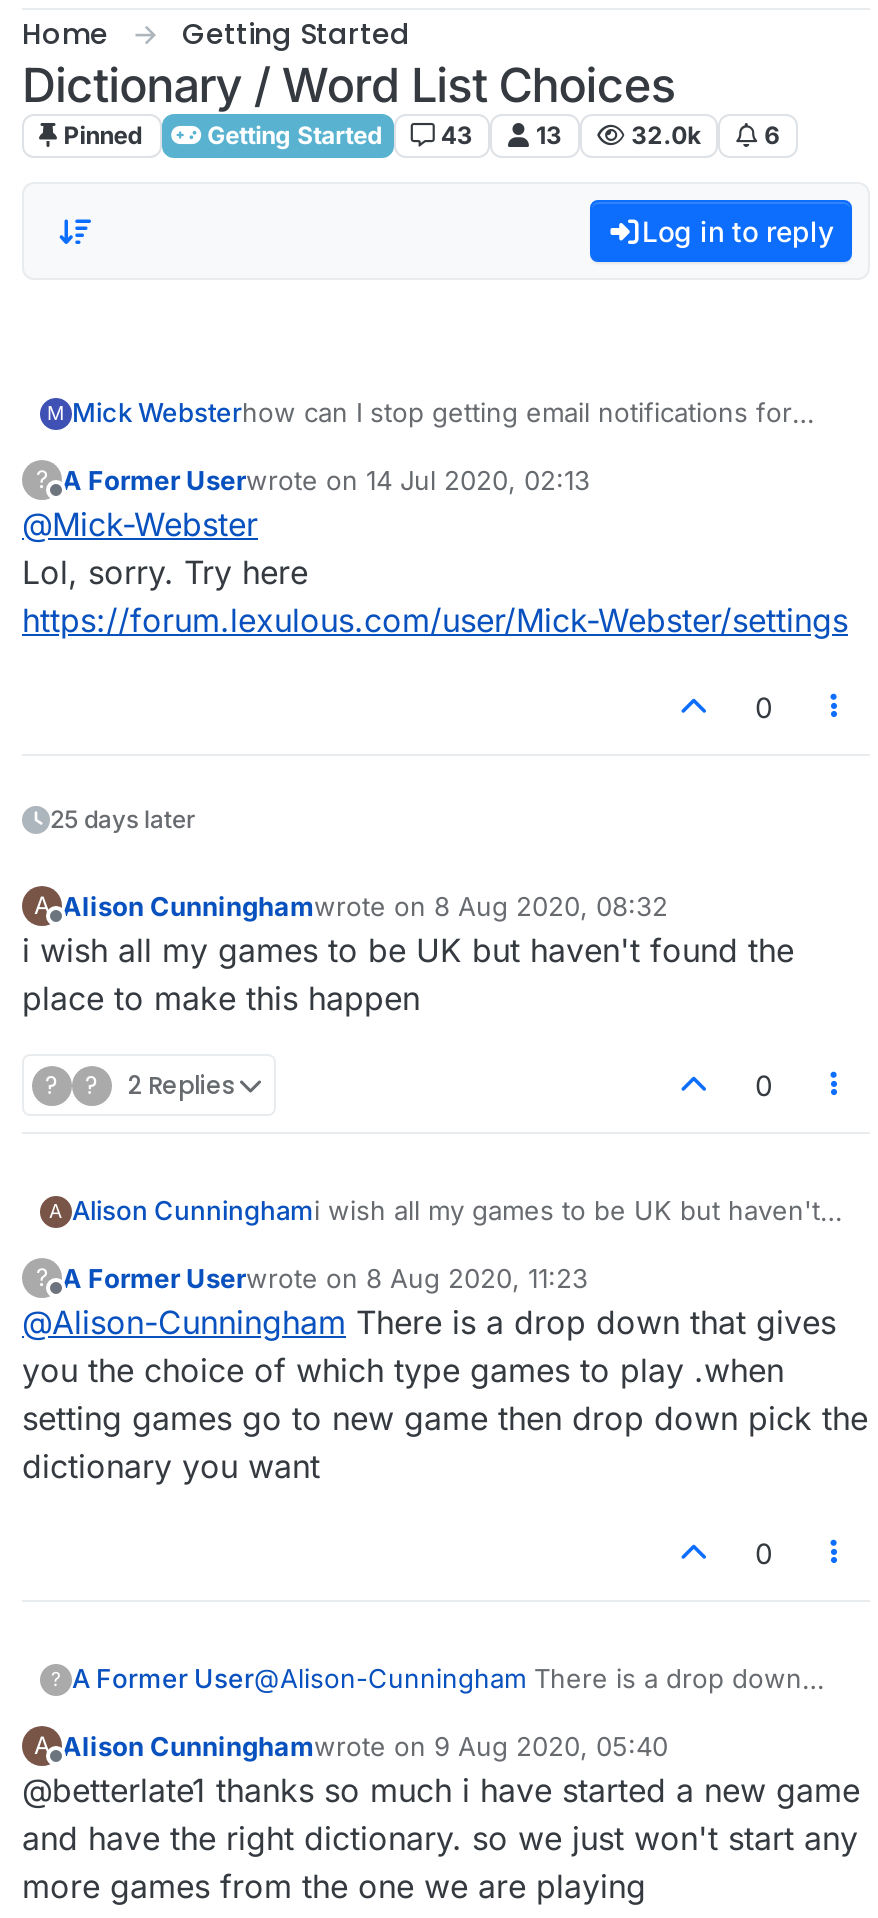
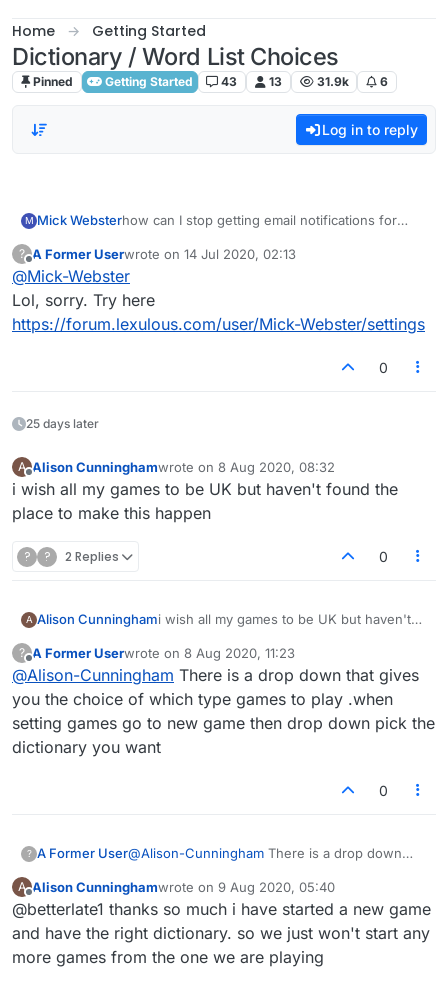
- 32.0k
+ 31.9k
